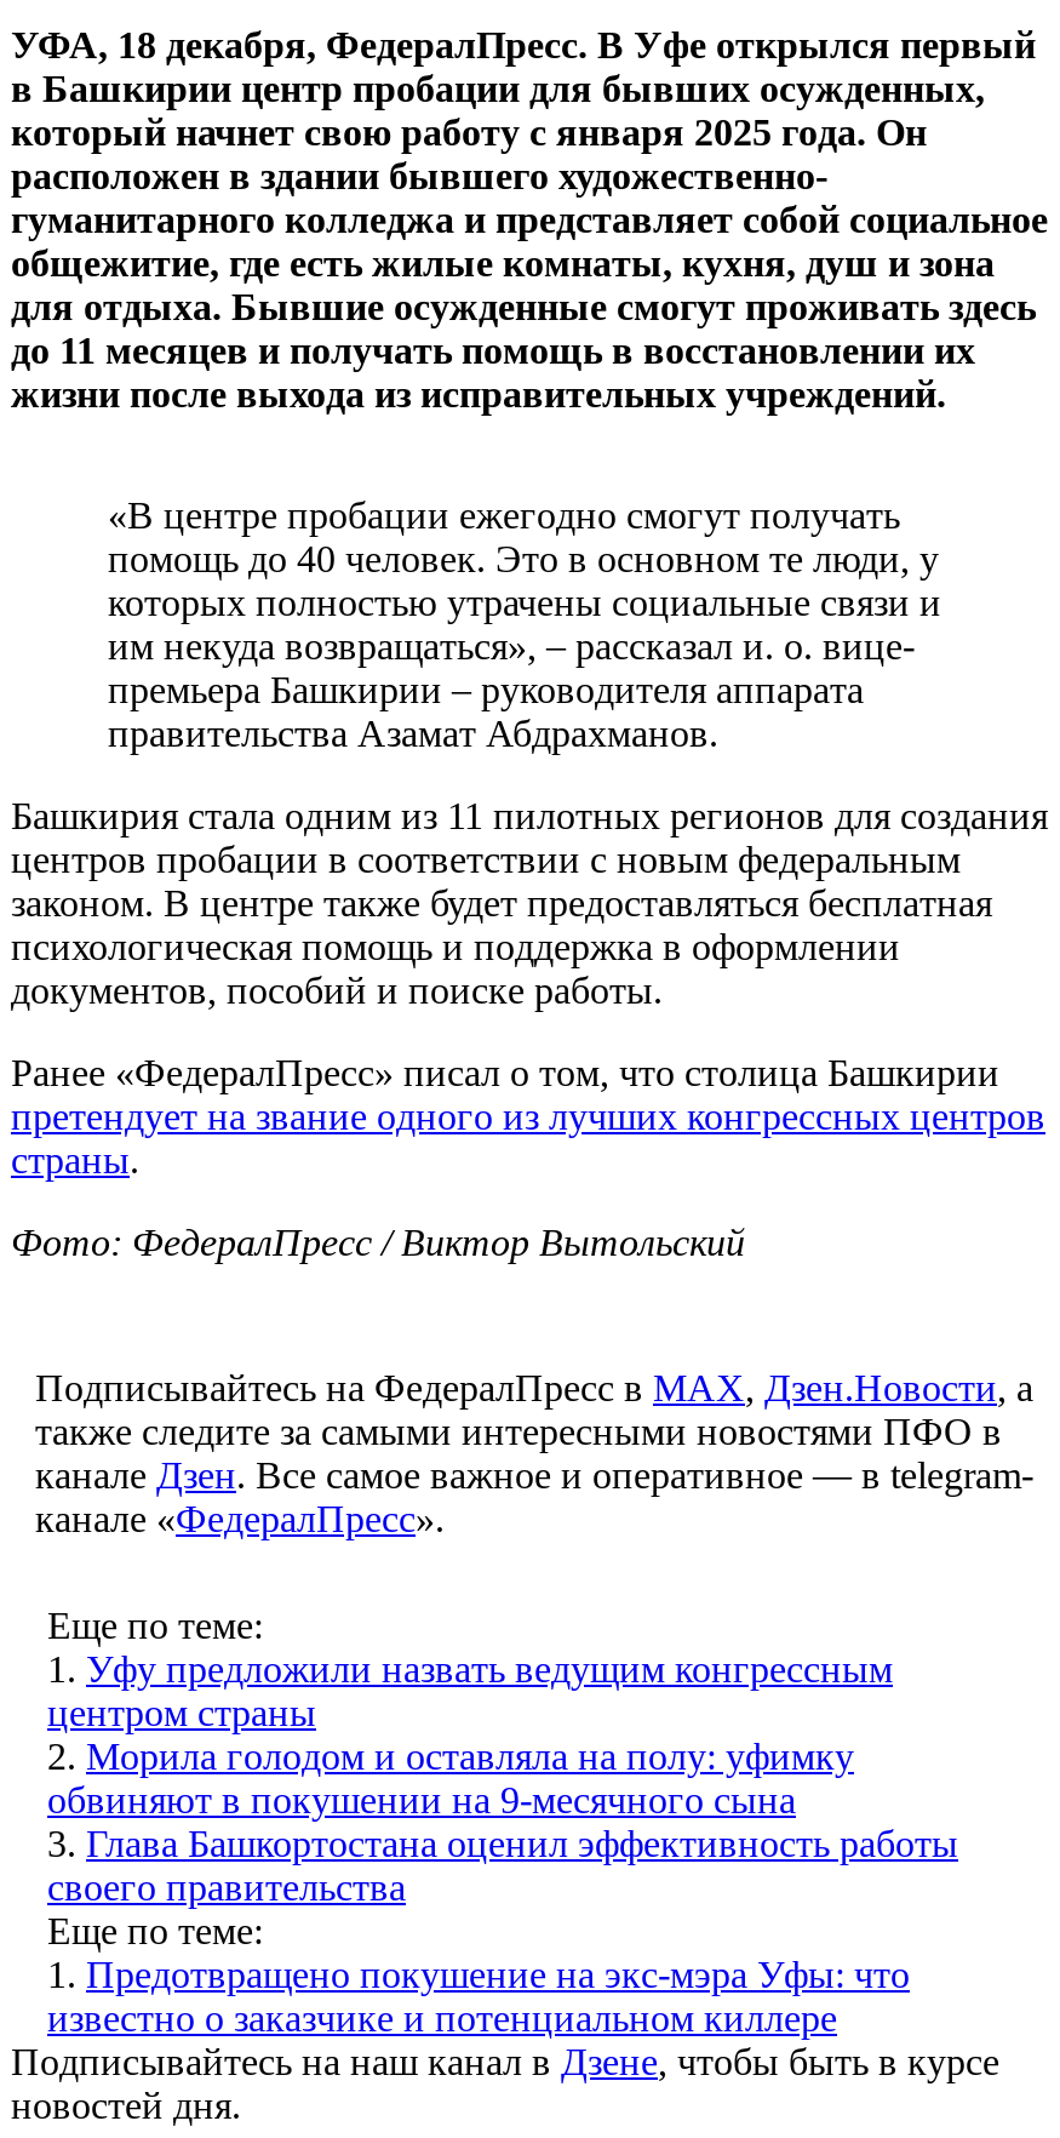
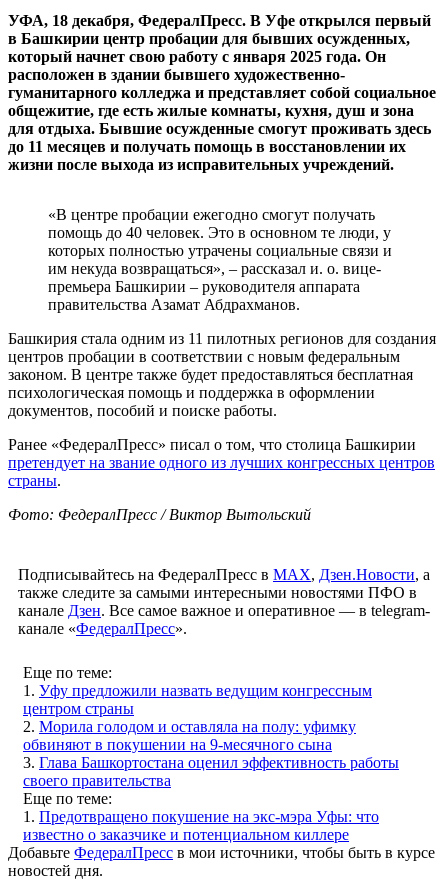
- Подписывайтесь на наш канал в Дзене, чтобы быть в курсе
+ Добавьте ФедералПресс в мои источники, чтобы быть в курсе
